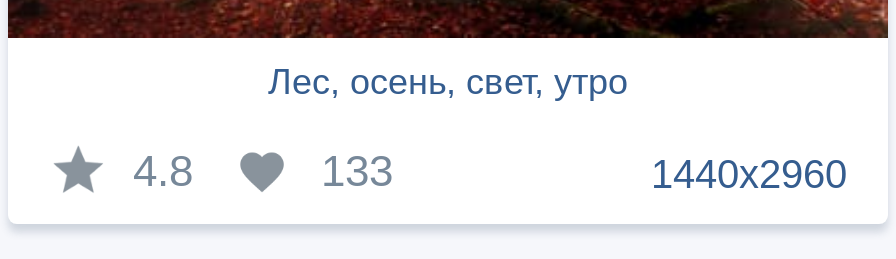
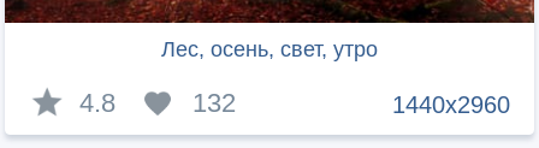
- 133
+ 132
